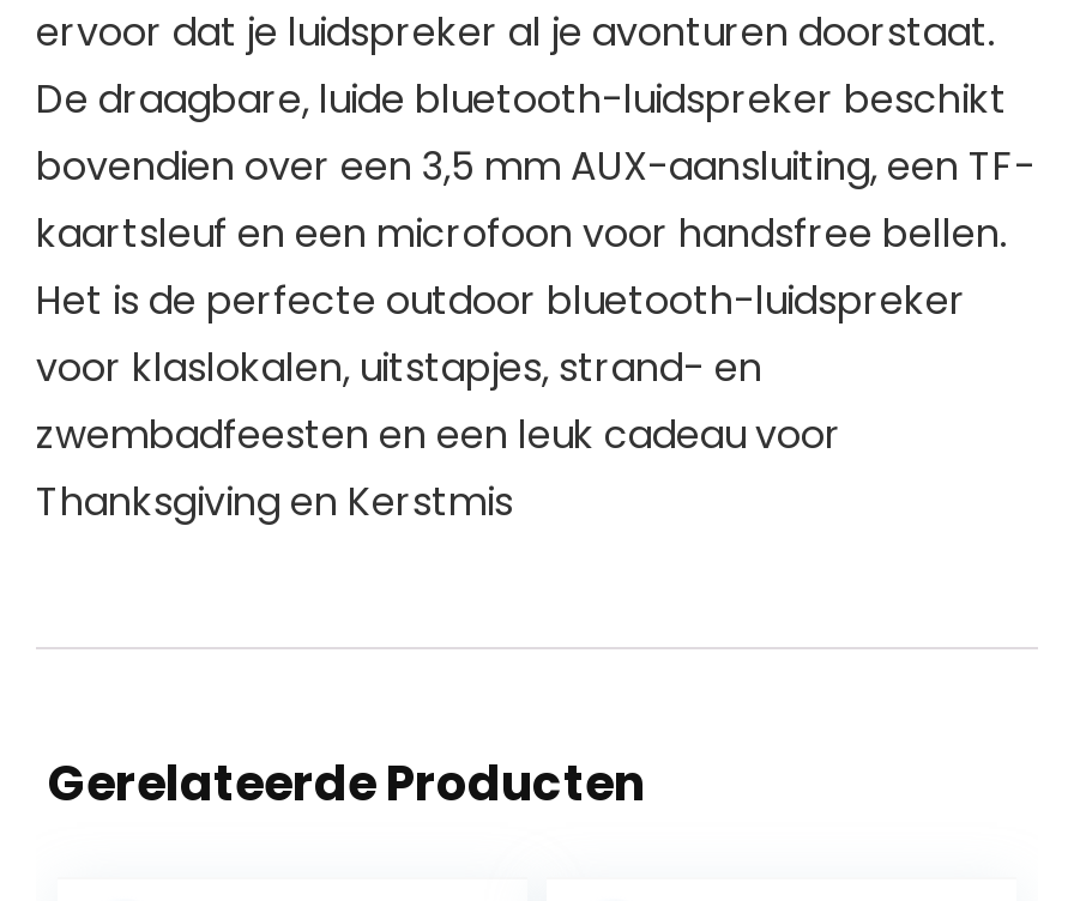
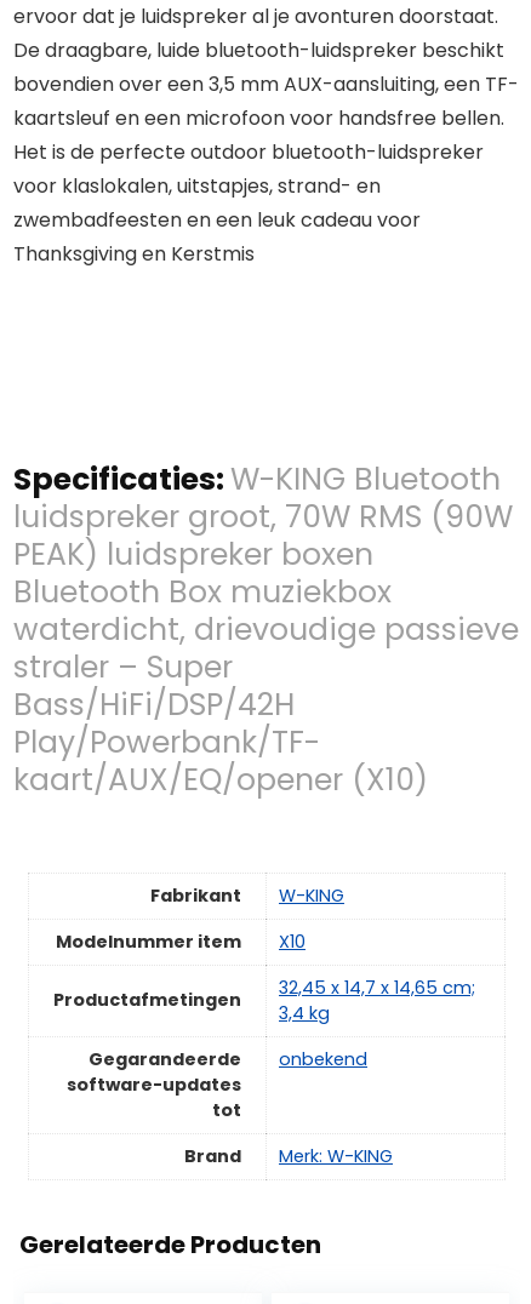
+ Specificaties: W-KING Bluetooth
+ luidspreker groot, 70W RMS (90W
+ PEAK) luidspreker boxen
+ Bluetooth Box muziekbox
+ waterdicht, drievoudige passieve
+ straler – Super
+ Bass/HiFi/DSP/42H
+ Play/Powerbank/TF-
+ kaart/AUX/EQ/opener (X10)
+ Fabrikant
+ W-KING
+ Modelnummer item
+ X10
+ Productafmetingen
+ 32,45 x 14,7 x 14,65 cm;
+ 3,4 kg
+ Gegarandeerde
+ software-updates
+ tot

+ Brand
+ Merk: W-KING

+ onbekend
